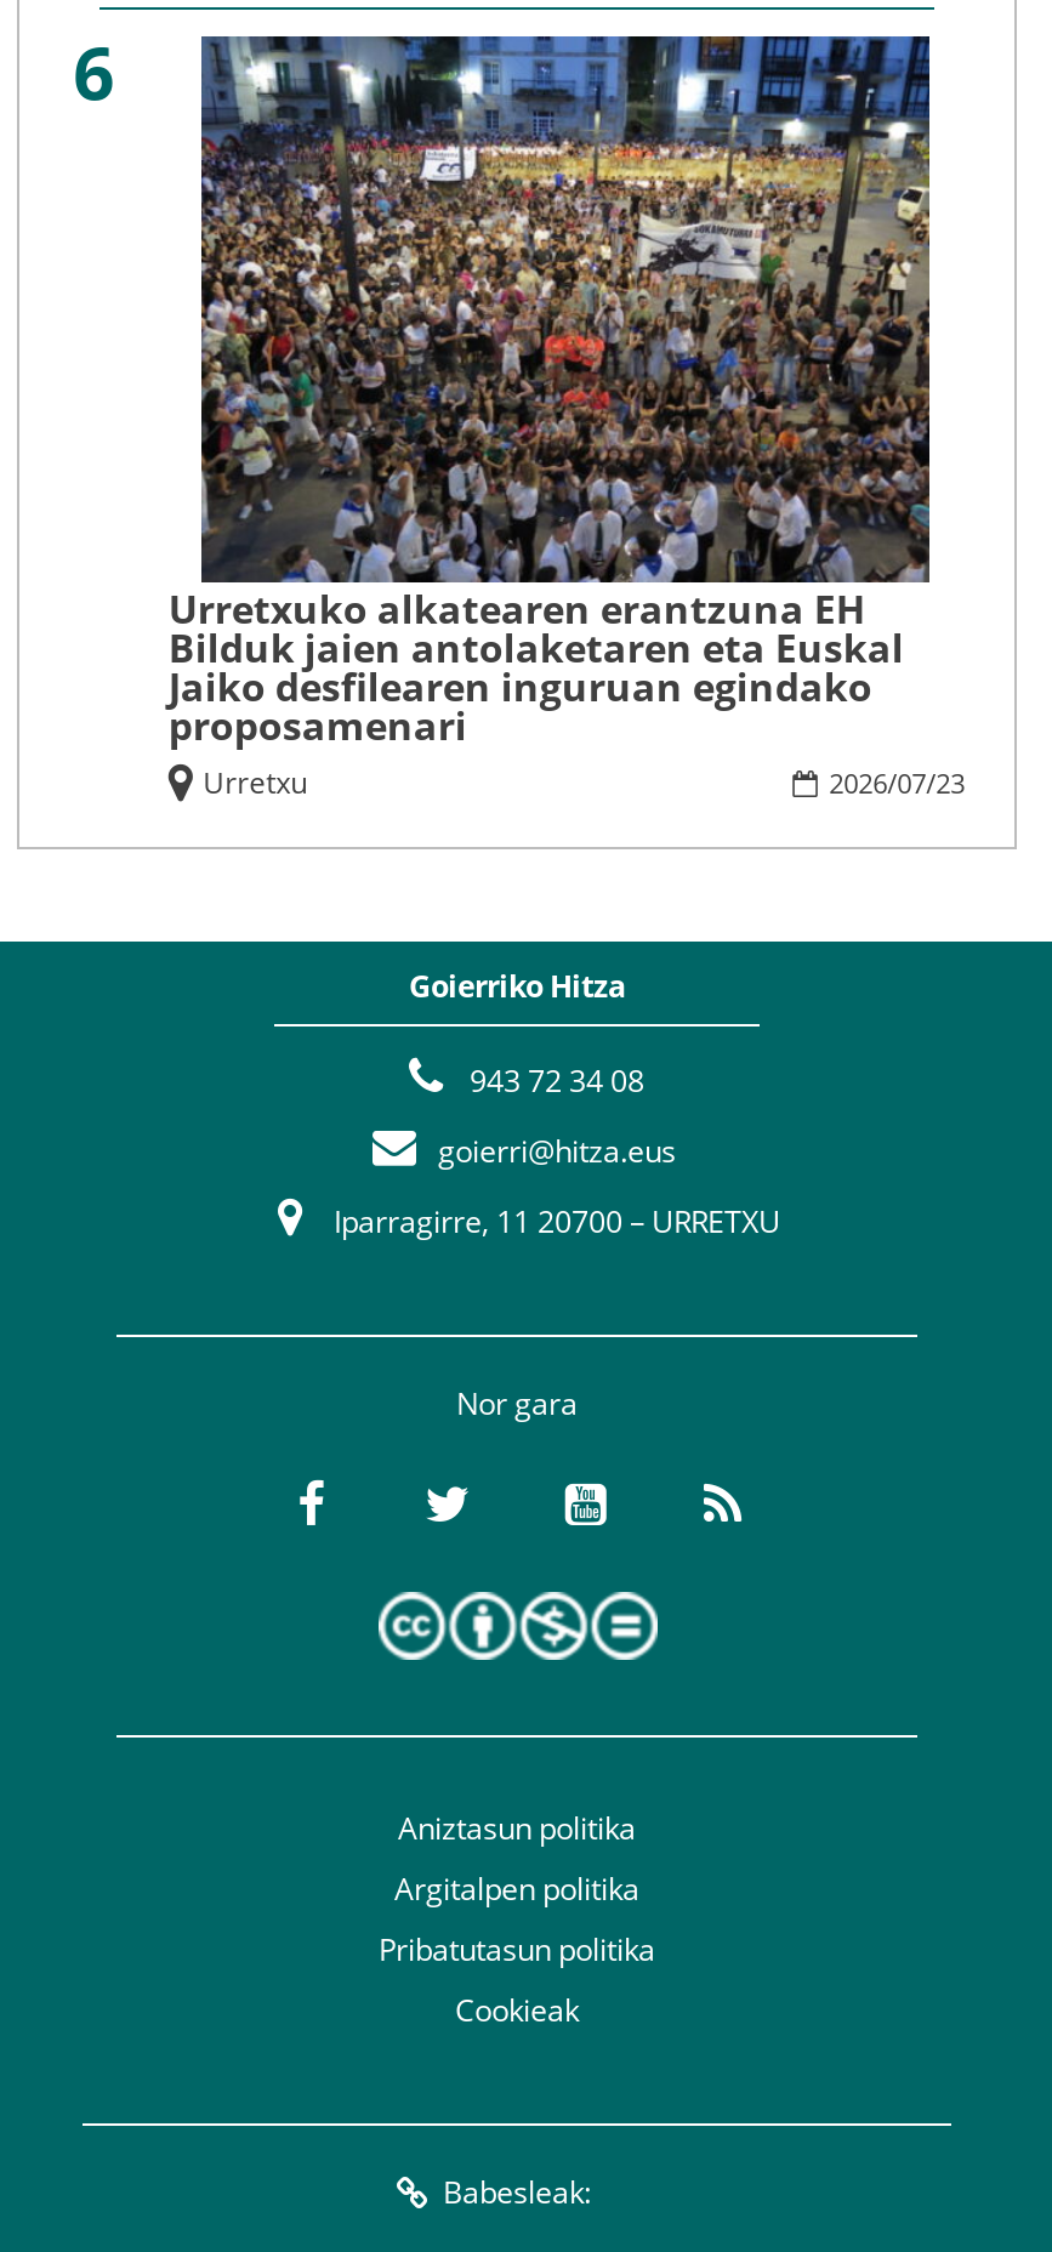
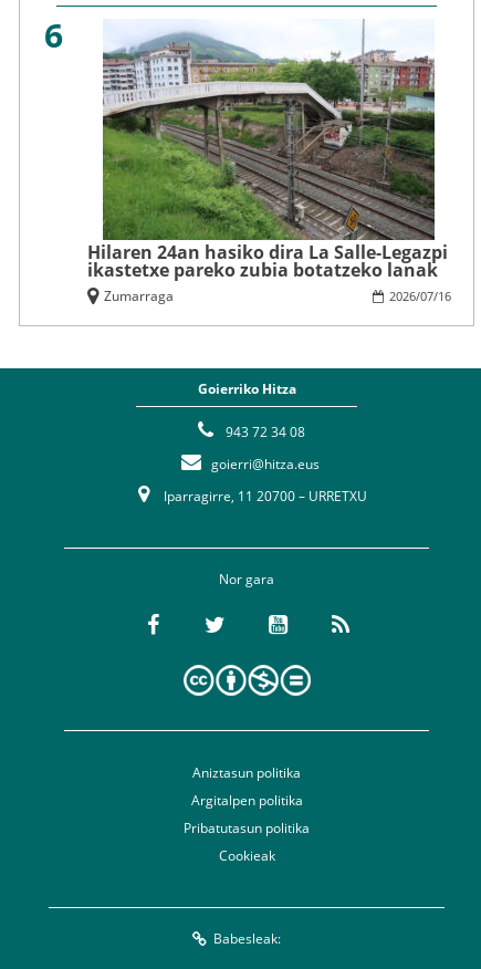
- [image]
- Urretxuko alkatearen erantzuna EH
- Bilduk jaien antolaketaren eta Euskal
- Jaiko desfilearen inguruan egindako
- proposamenari
- 2026/07/23
- Urretxu
+ [image]
+ Hilaren 24an hasiko dira La Salle-Legazpi
+ ikastetxe pareko zubia botatzeko lanak
+ 2026/07/16
+ Zumarraga
